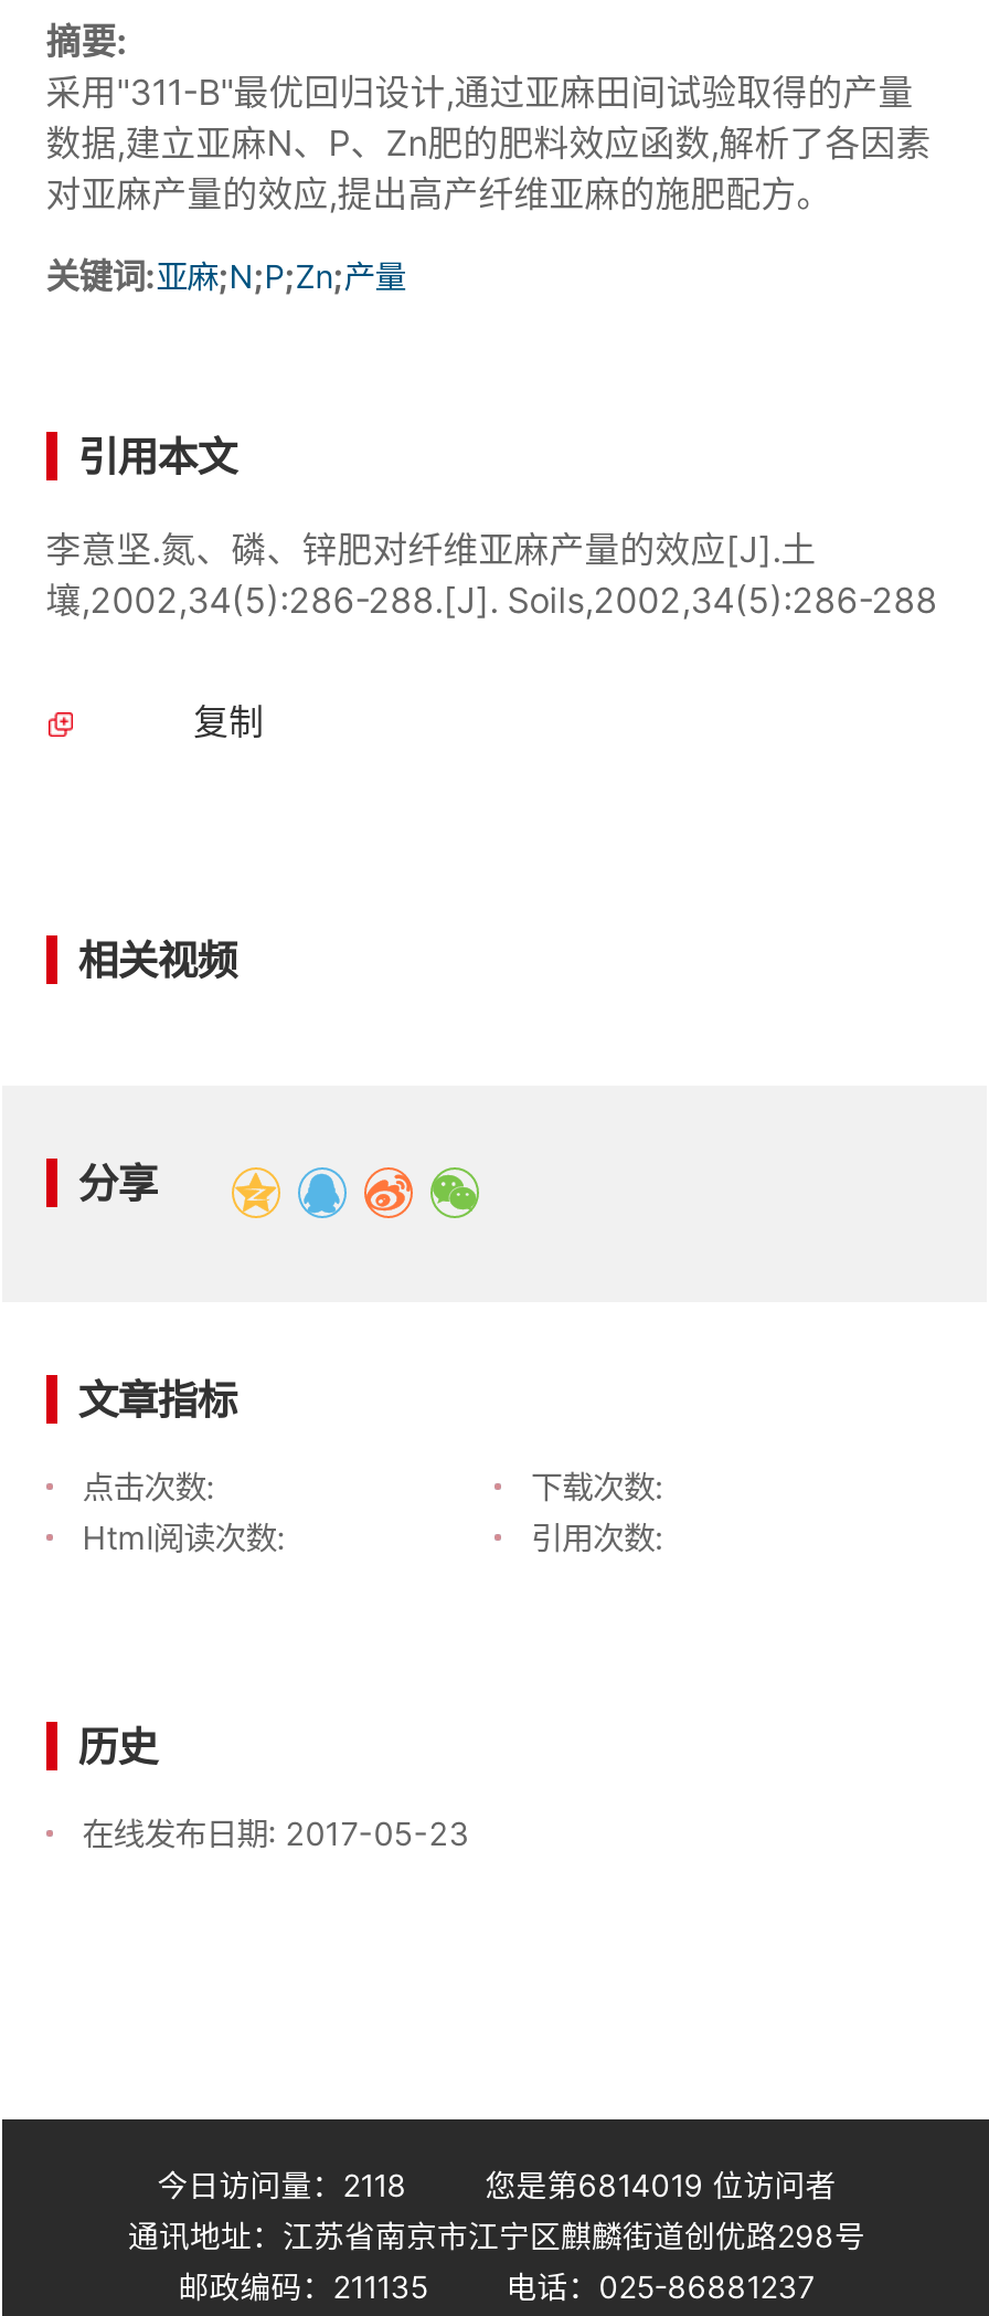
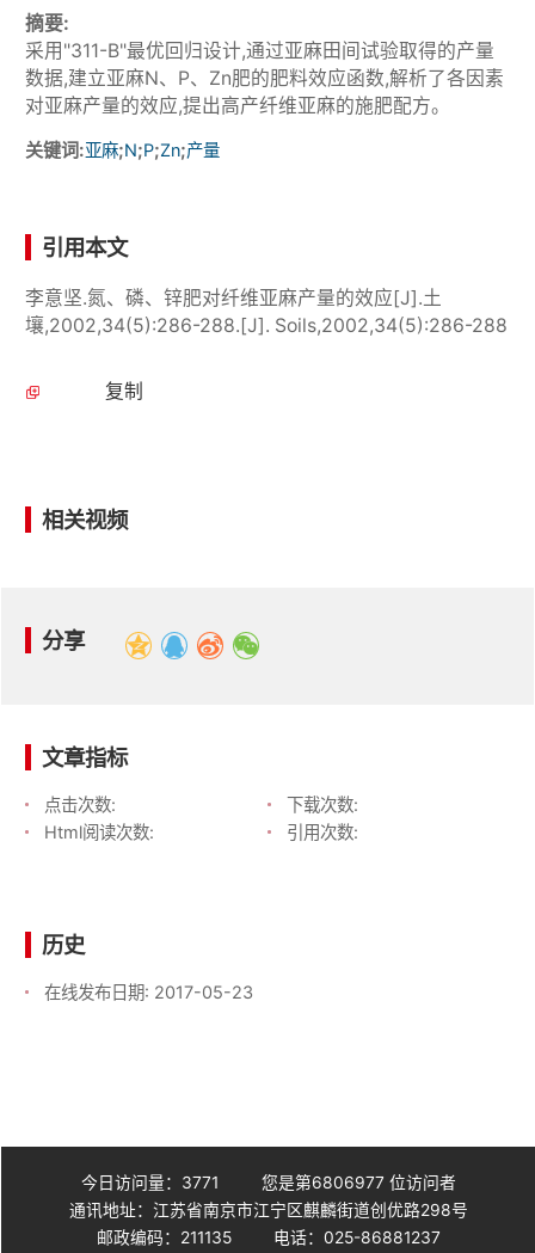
- 今日访问量：2118
+ 今日访问量：3771

- 您是第6814019位访问者
+ 您是第6806977位访问者
